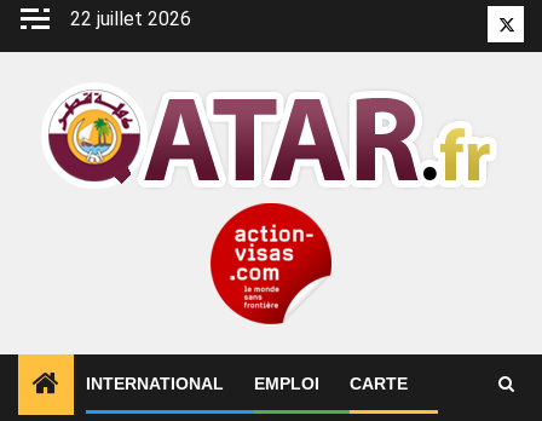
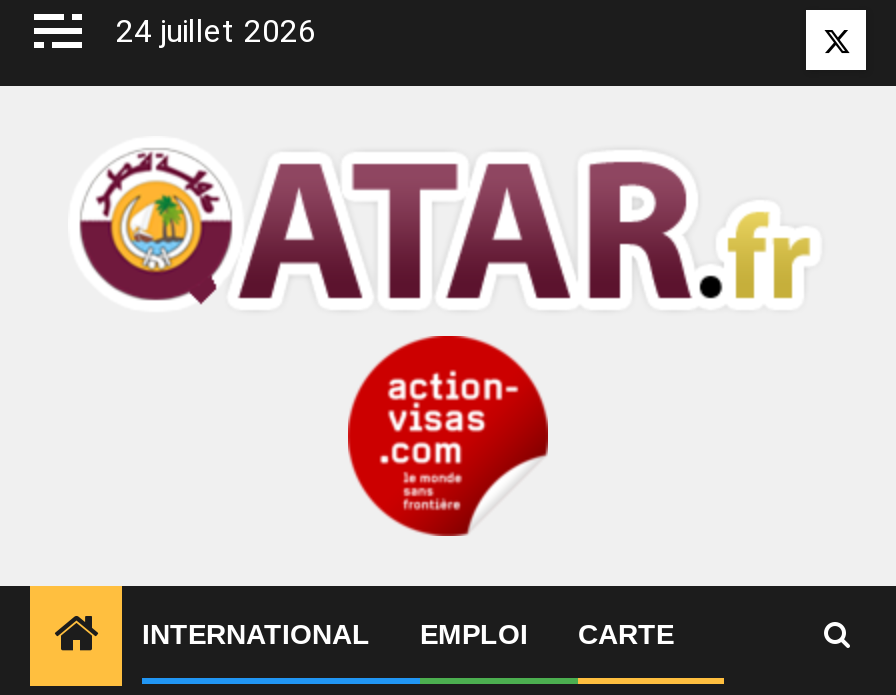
- 22 juillet 2026
+ 24 juillet 2026
